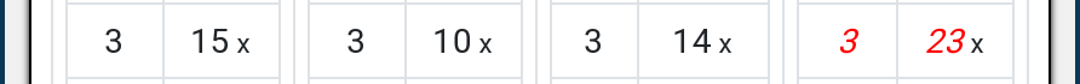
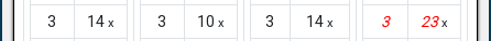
- 3 15 x
+ 3 14 x
